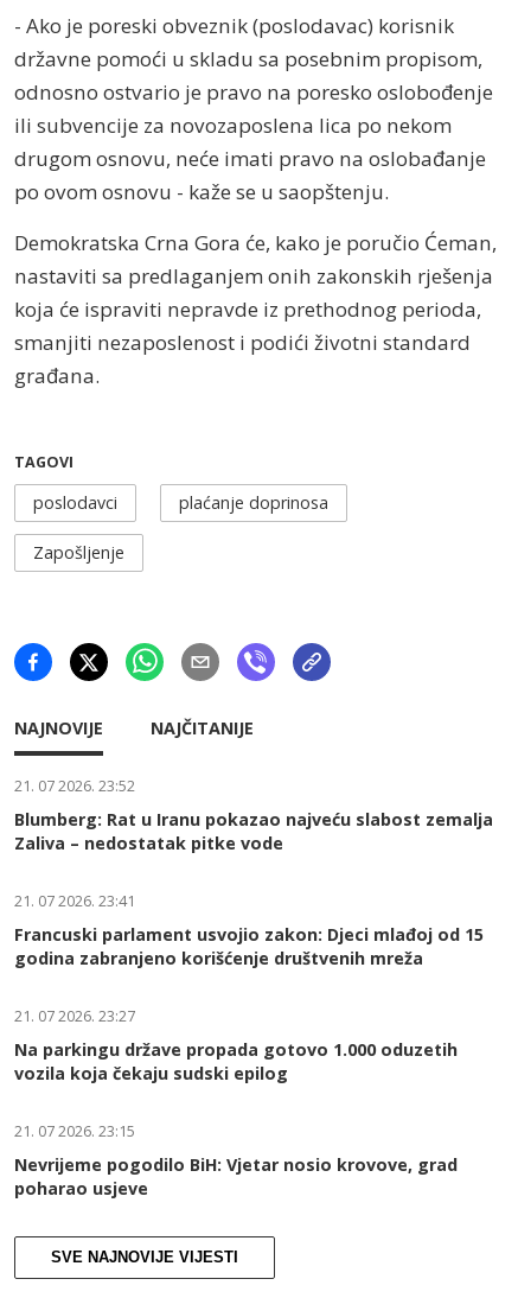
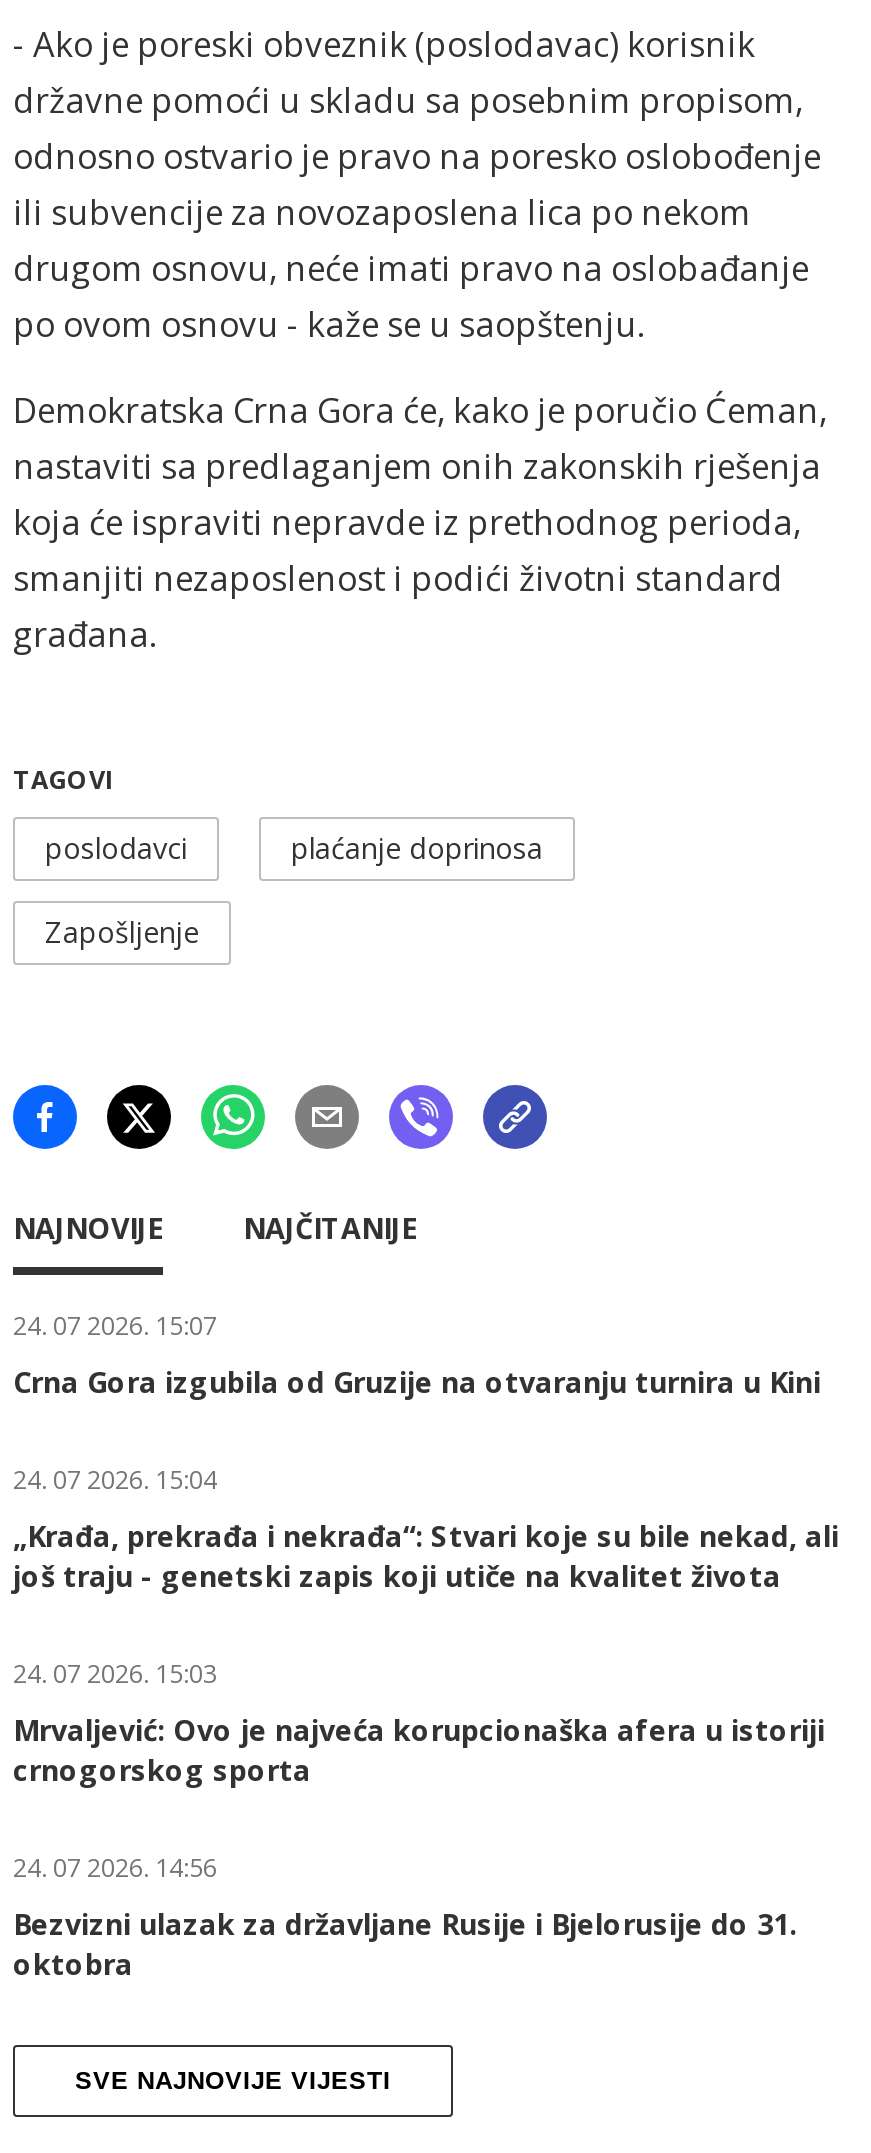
- 21. 07 2026. 23:52
+ 24. 07 2026. 15:07

- Blumberg: Rat u Iranu pokazao najveću slabost zemalja
- Zaliva – nedostatak pitke vode
+ Crna Gora izgubila od Gruzije na otvaranju turnira u Kini

- 21. 07 2026. 23:41
+ 24. 07 2026. 15:04

- Francuski parlament usvojio zakon: Djeci mlađoj od 15
- godina zabranjeno korišćenje društvenih mreža
+ „Krađa, prekrađa i nekrađa“: Stvari koje su bile nekad, ali
+ još traju - genetski zapis koji utiče na kvalitet života

- 21. 07 2026. 23:27
+ 24. 07 2026. 15:03

- Na parkingu države propada gotovo 1.000 oduzetih
- vozila koja čekaju sudski epilog
+ Mrvaljević: Ovo je najveća korupcionaška afera u istoriji
+ crnogorskog sporta

- 21. 07 2026. 23:15
+ 24. 07 2026. 14:56

- Nevrijeme pogodilo BiH: Vjetar nosio krovove, grad
- poharao usjeve
+ Bezvizni ulazak za državljane Rusije i Bjelorusije do 31.
+ oktobra
